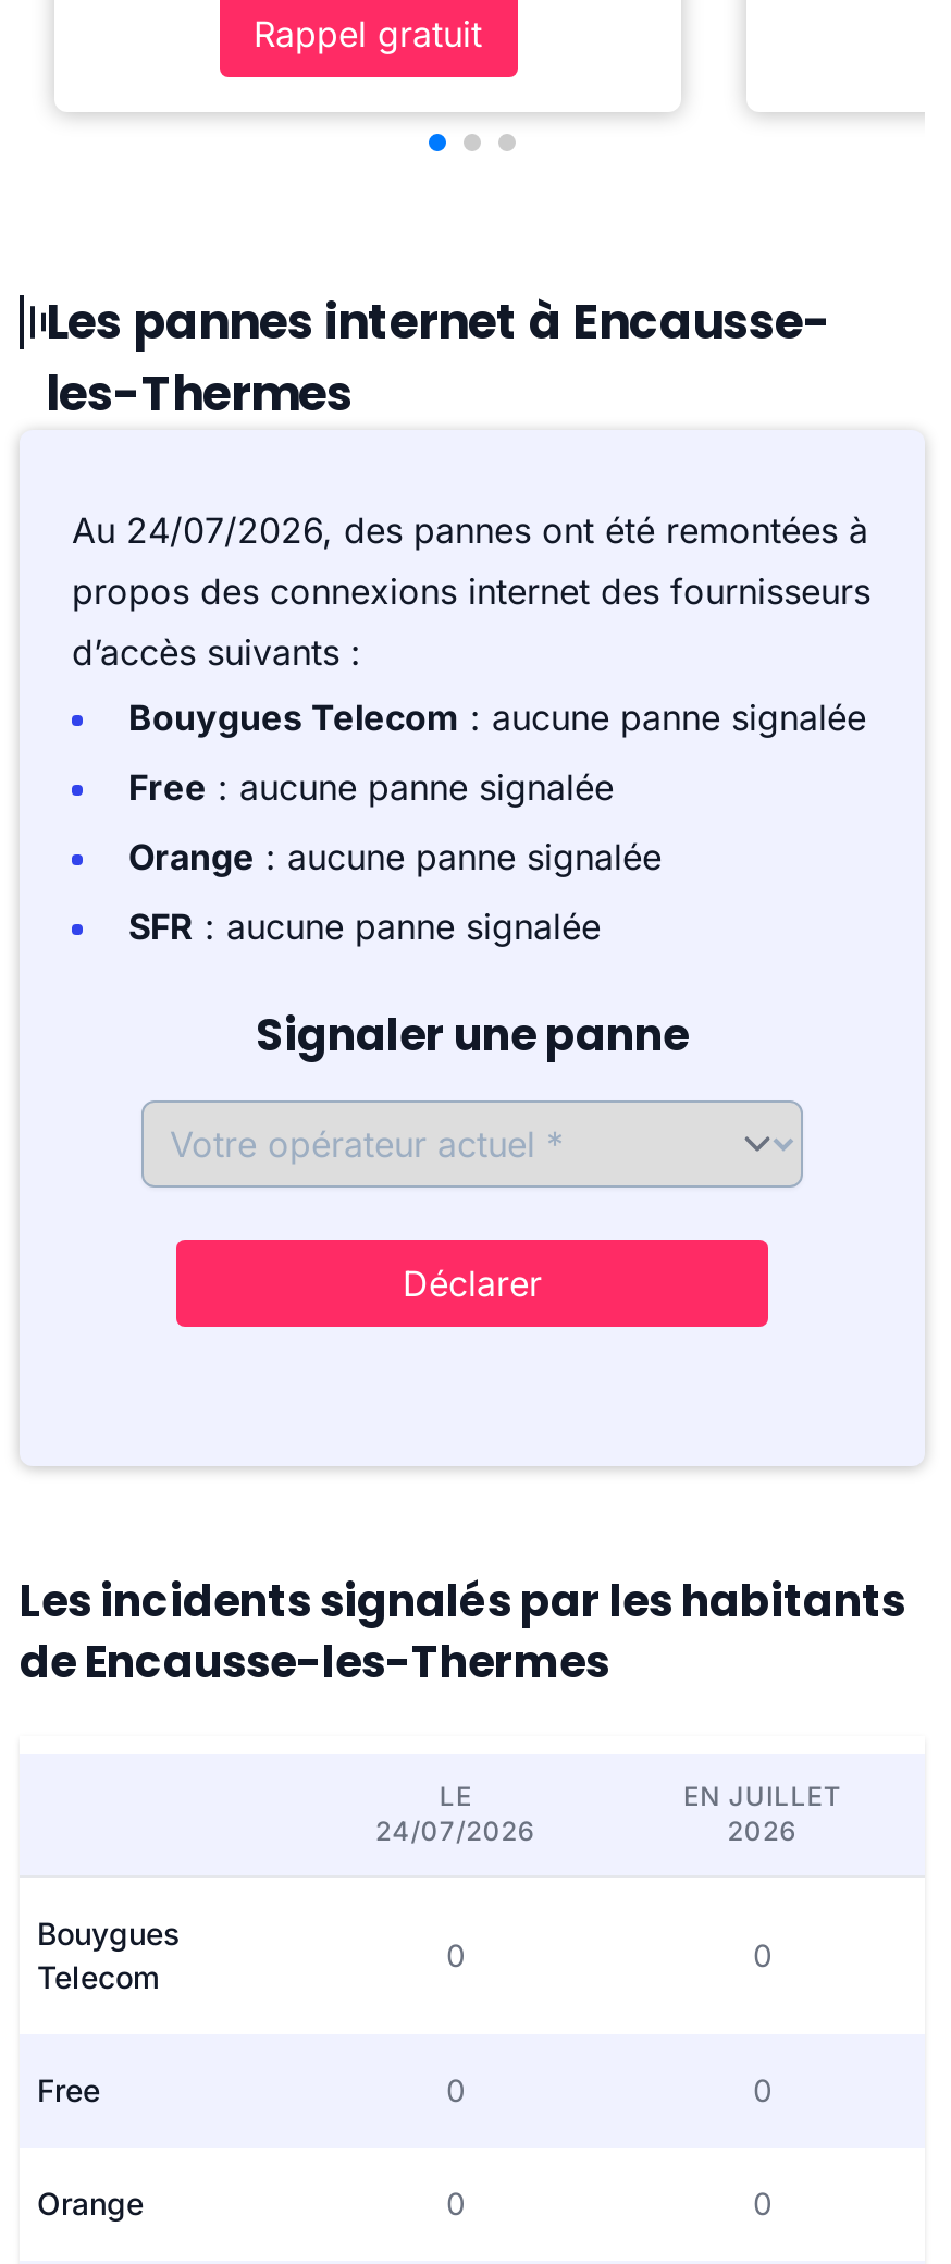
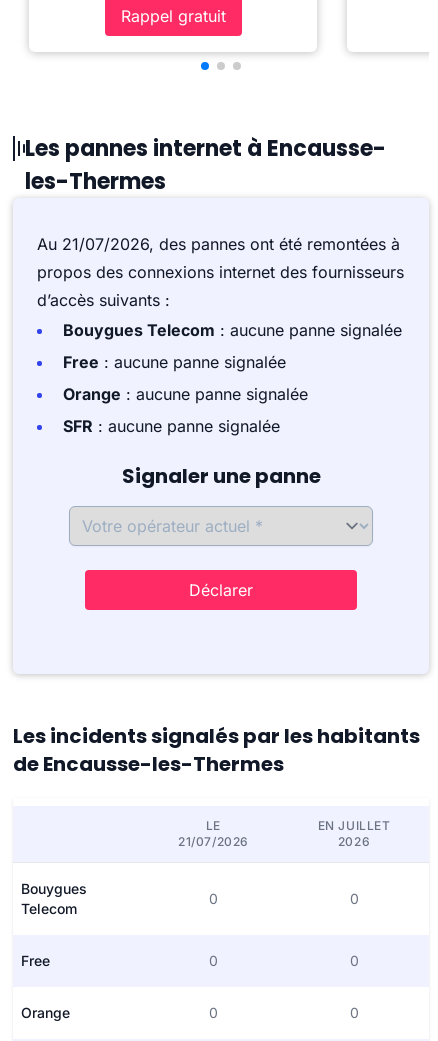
- Au 24/07/2026, des pannes ont été remontées à
+ Au 21/07/2026, des pannes ont été remontées à

- 24/07/2026
+ 21/07/2026
